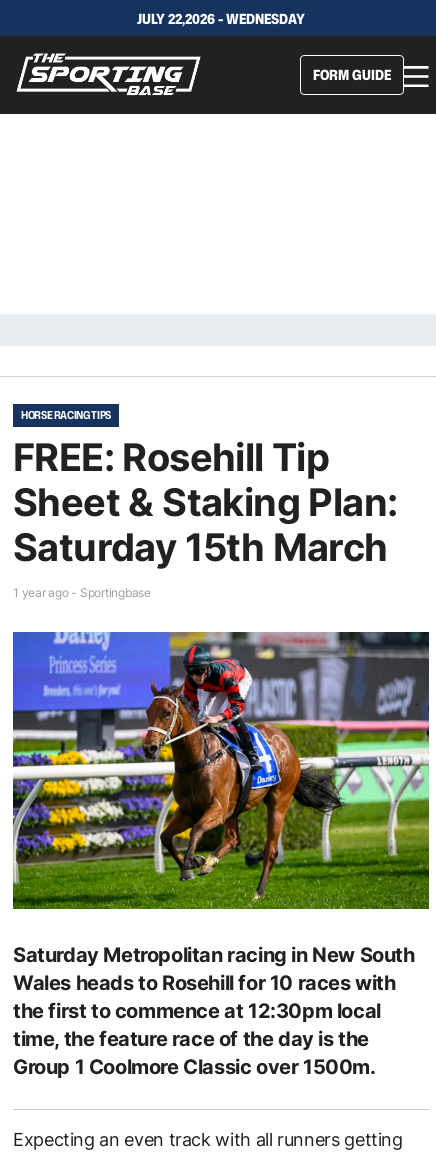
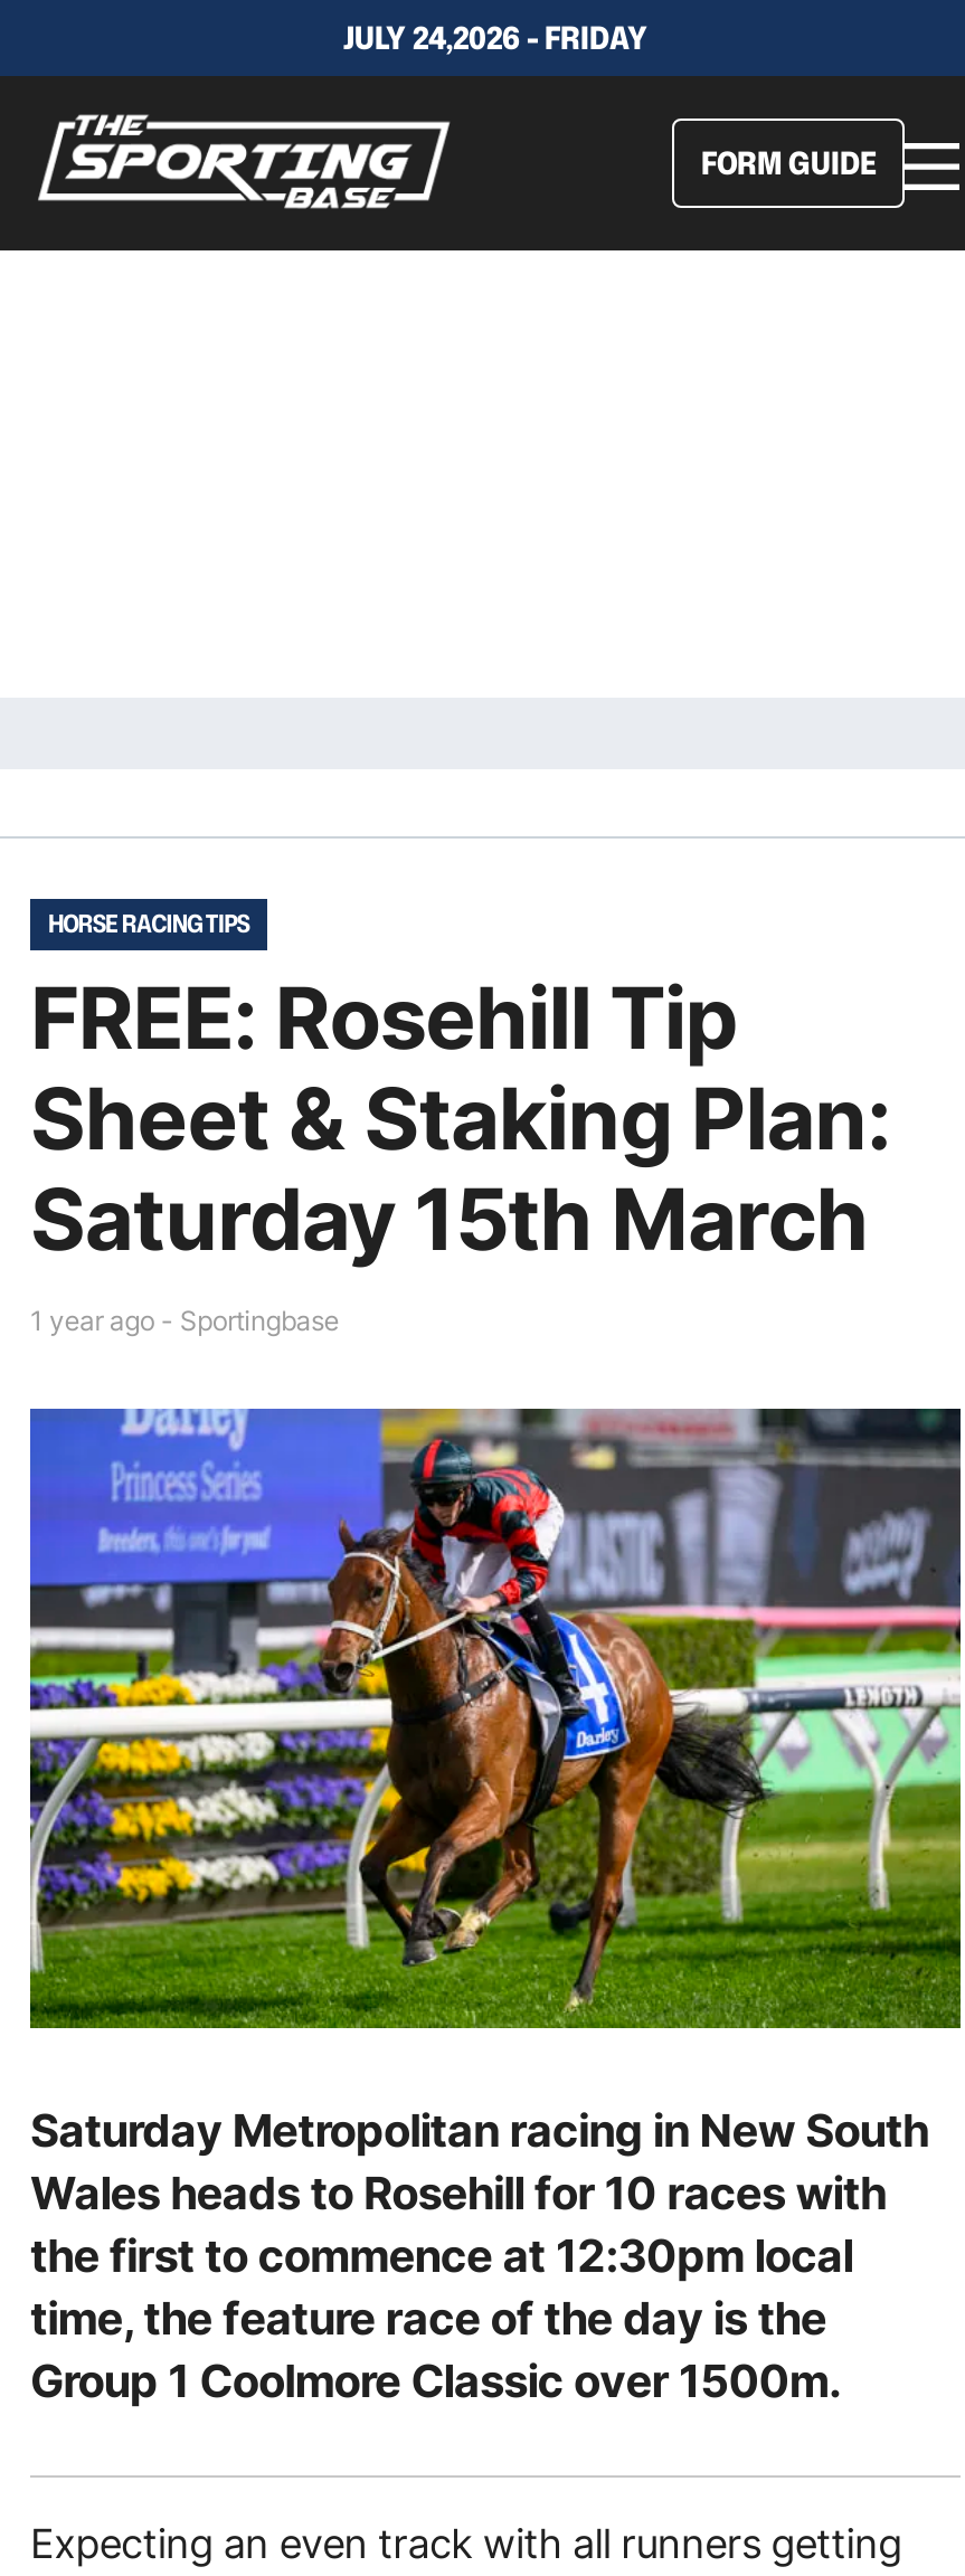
- JULY 22,2026 - WEDNESDAY
+ JULY 24,2026 - FRIDAY
